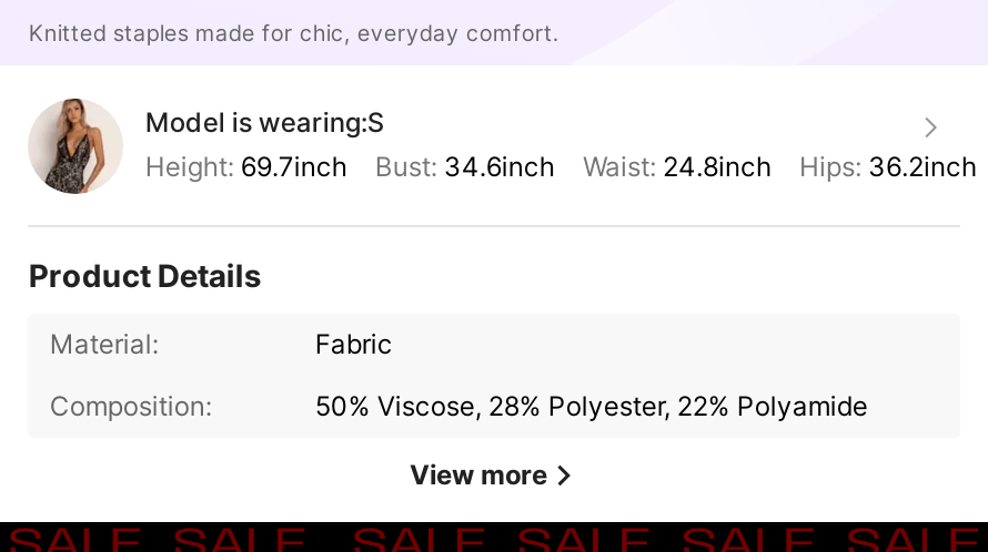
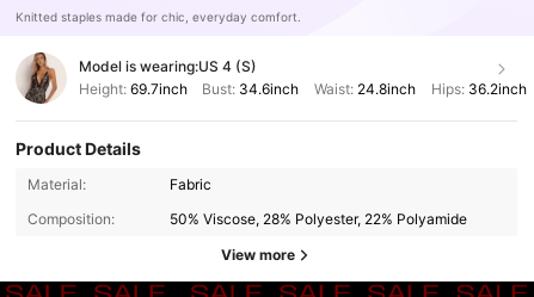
- Model is wearing:S
+ Model is wearing:US 4 (S)
